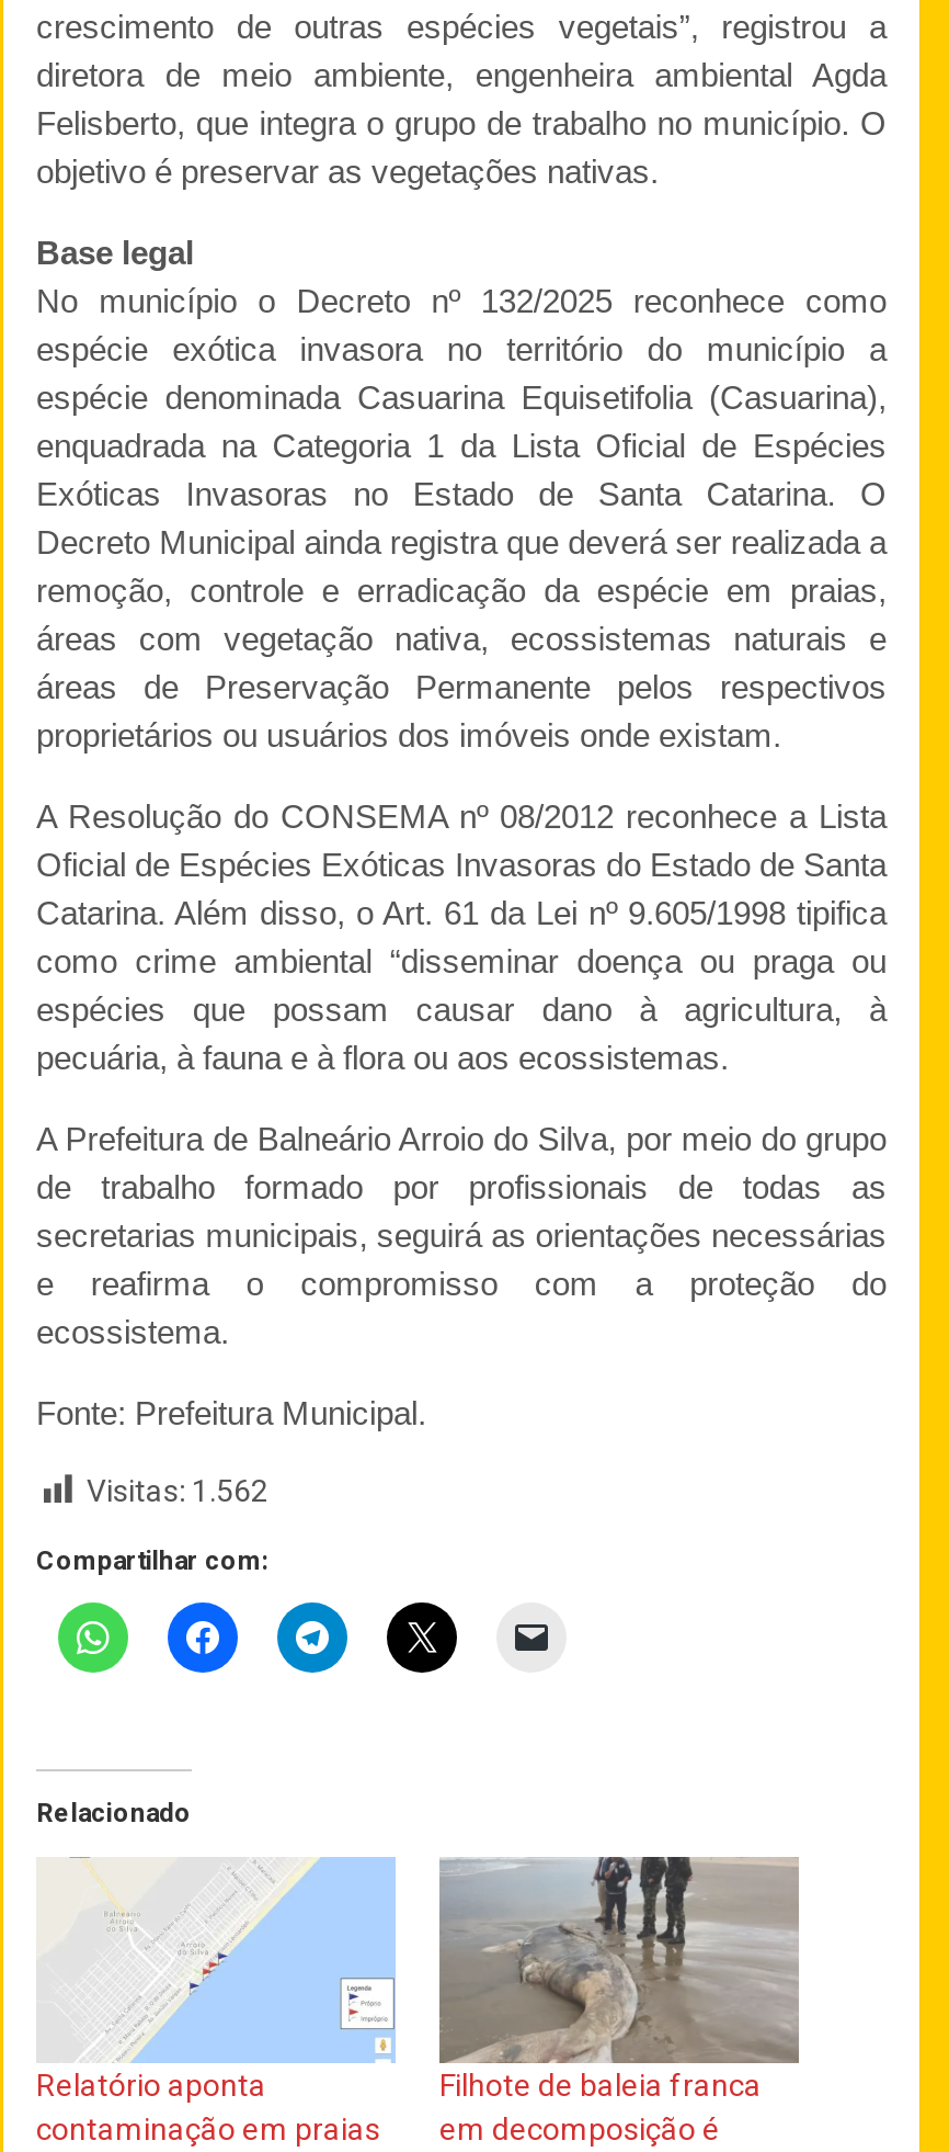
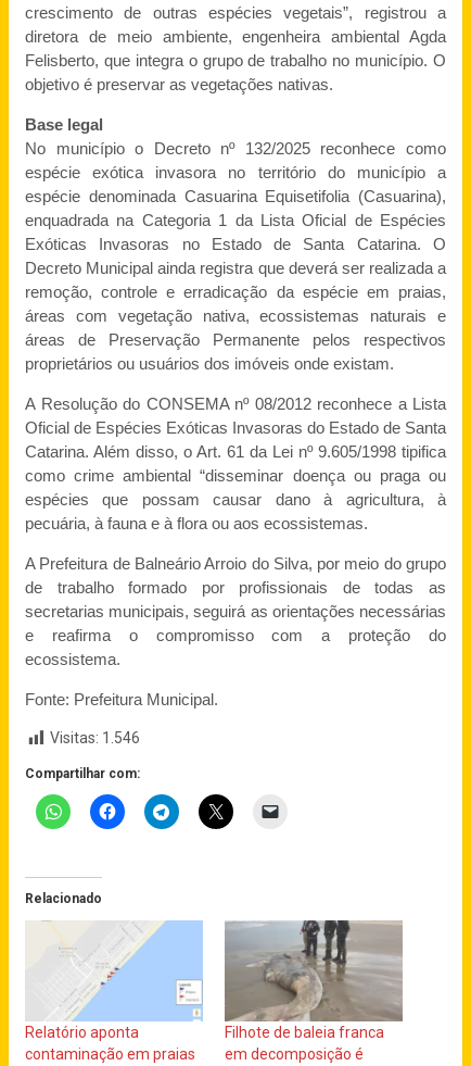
- Visitas: 1.562
+ Visitas: 1.546
